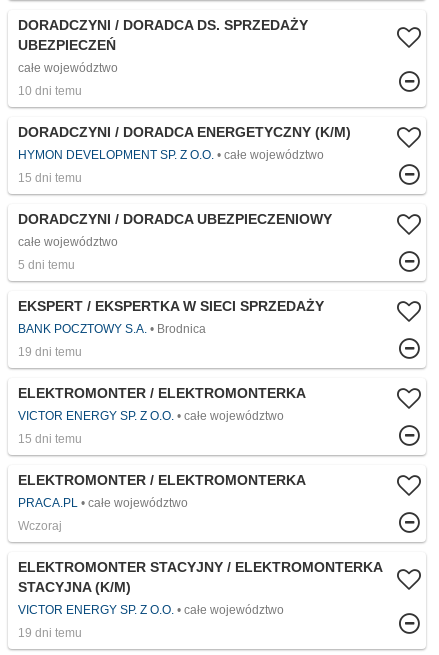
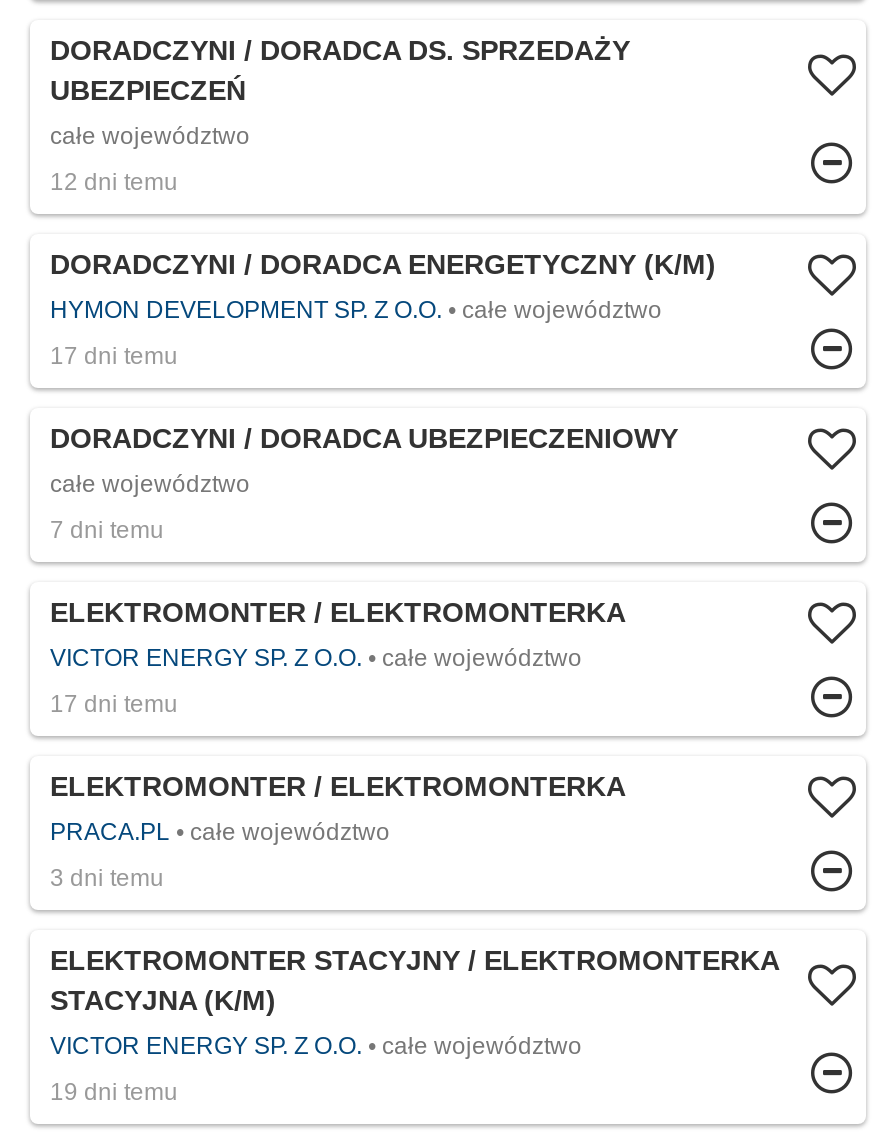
- 10 dni temu
+ 12 dni temu

- 15 dni temu
+ 17 dni temu

- 5 dni temu
- EKSPERT / EKSPERTKA W SIECI SPRZEDAŻY
- BANK POCZTOWY S.A.
- Brodnica
- 19 dni temu
+ 7 dni temu

- 15 dni temu
+ 17 dni temu

- Wczoraj
+ 3 dni temu
